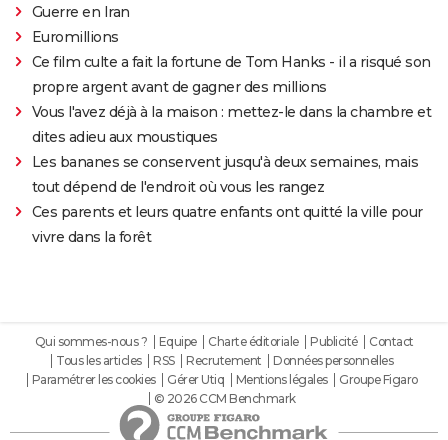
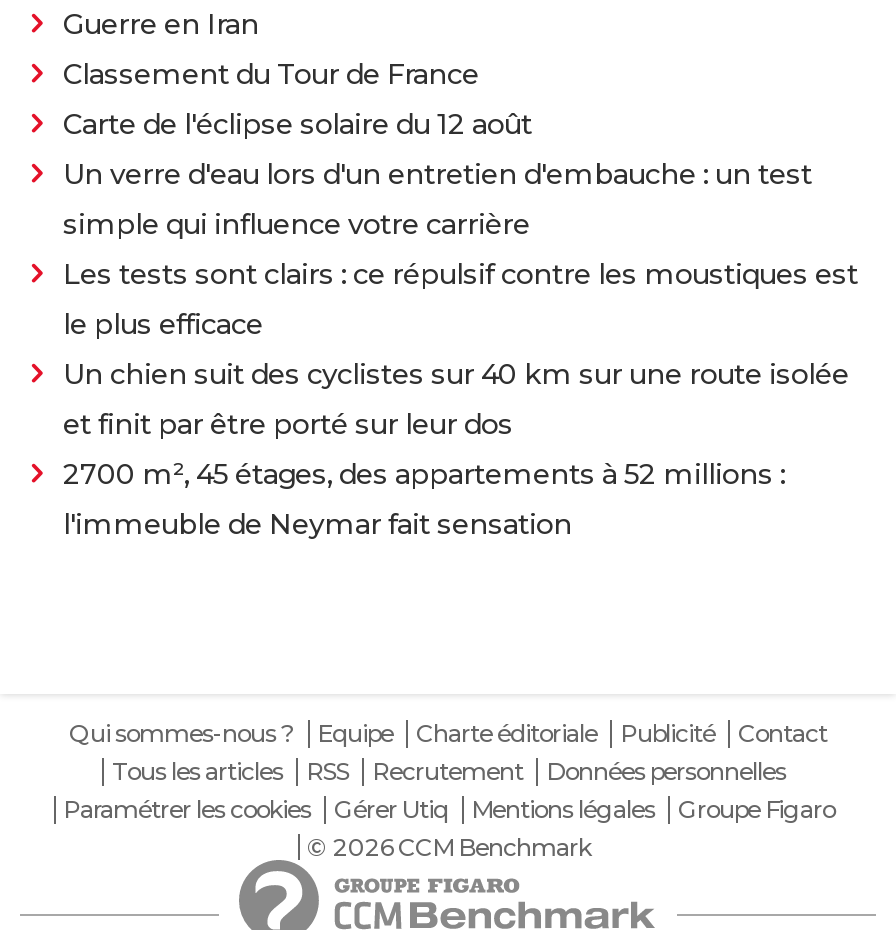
- Euromillions
- Ce film culte a fait la fortune de Tom Hanks - il a risqué son
- propre argent avant de gagner des millions
- Vous l'avez déjà à la maison : mettez-le dans la chambre et
- dites adieu aux moustiques
- Les bananes se conservent jusqu'à deux semaines, mais
- tout dépend de l'endroit où vous les rangez
- Ces parents et leurs quatre enfants ont quitté la ville pour
- vivre dans la forêt
+ Classement du Tour de France
+ Carte de l'éclipse solaire du 12 août
+ Un verre d'eau lors d'un entretien d'embauche : un test
+ simple qui influence votre carrière
+ Les tests sont clairs : ce répulsif contre les moustiques est
+ le plus efficace
+ Un chien suit des cyclistes sur 40 km sur une route isolée
+ et finit par être porté sur leur dos
+ 2700 m², 45 étages, des appartements à 52 millions :
+ l'immeuble de Neymar fait sensation
